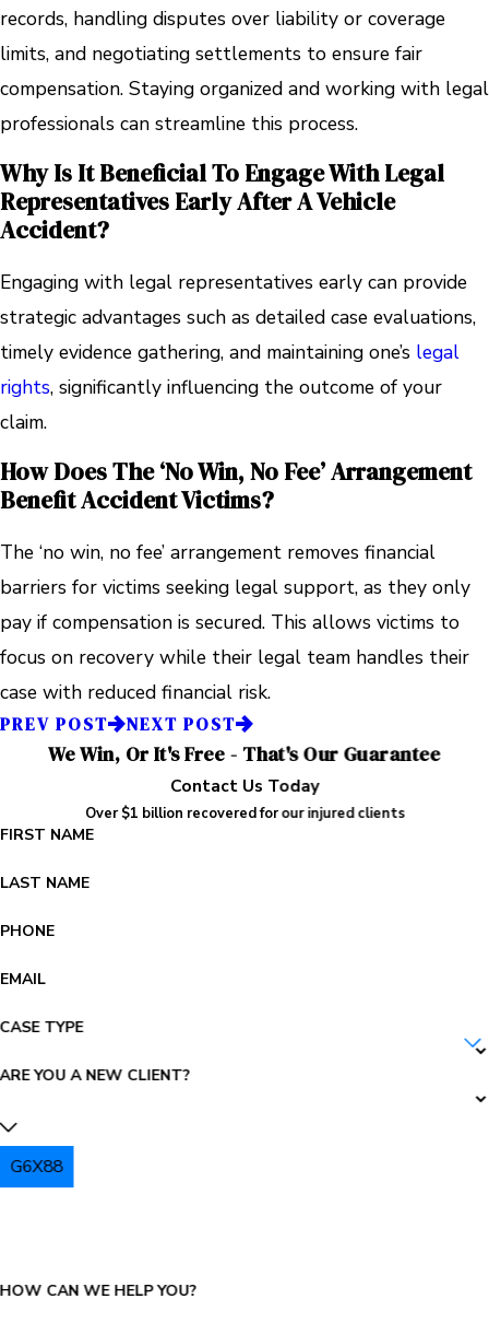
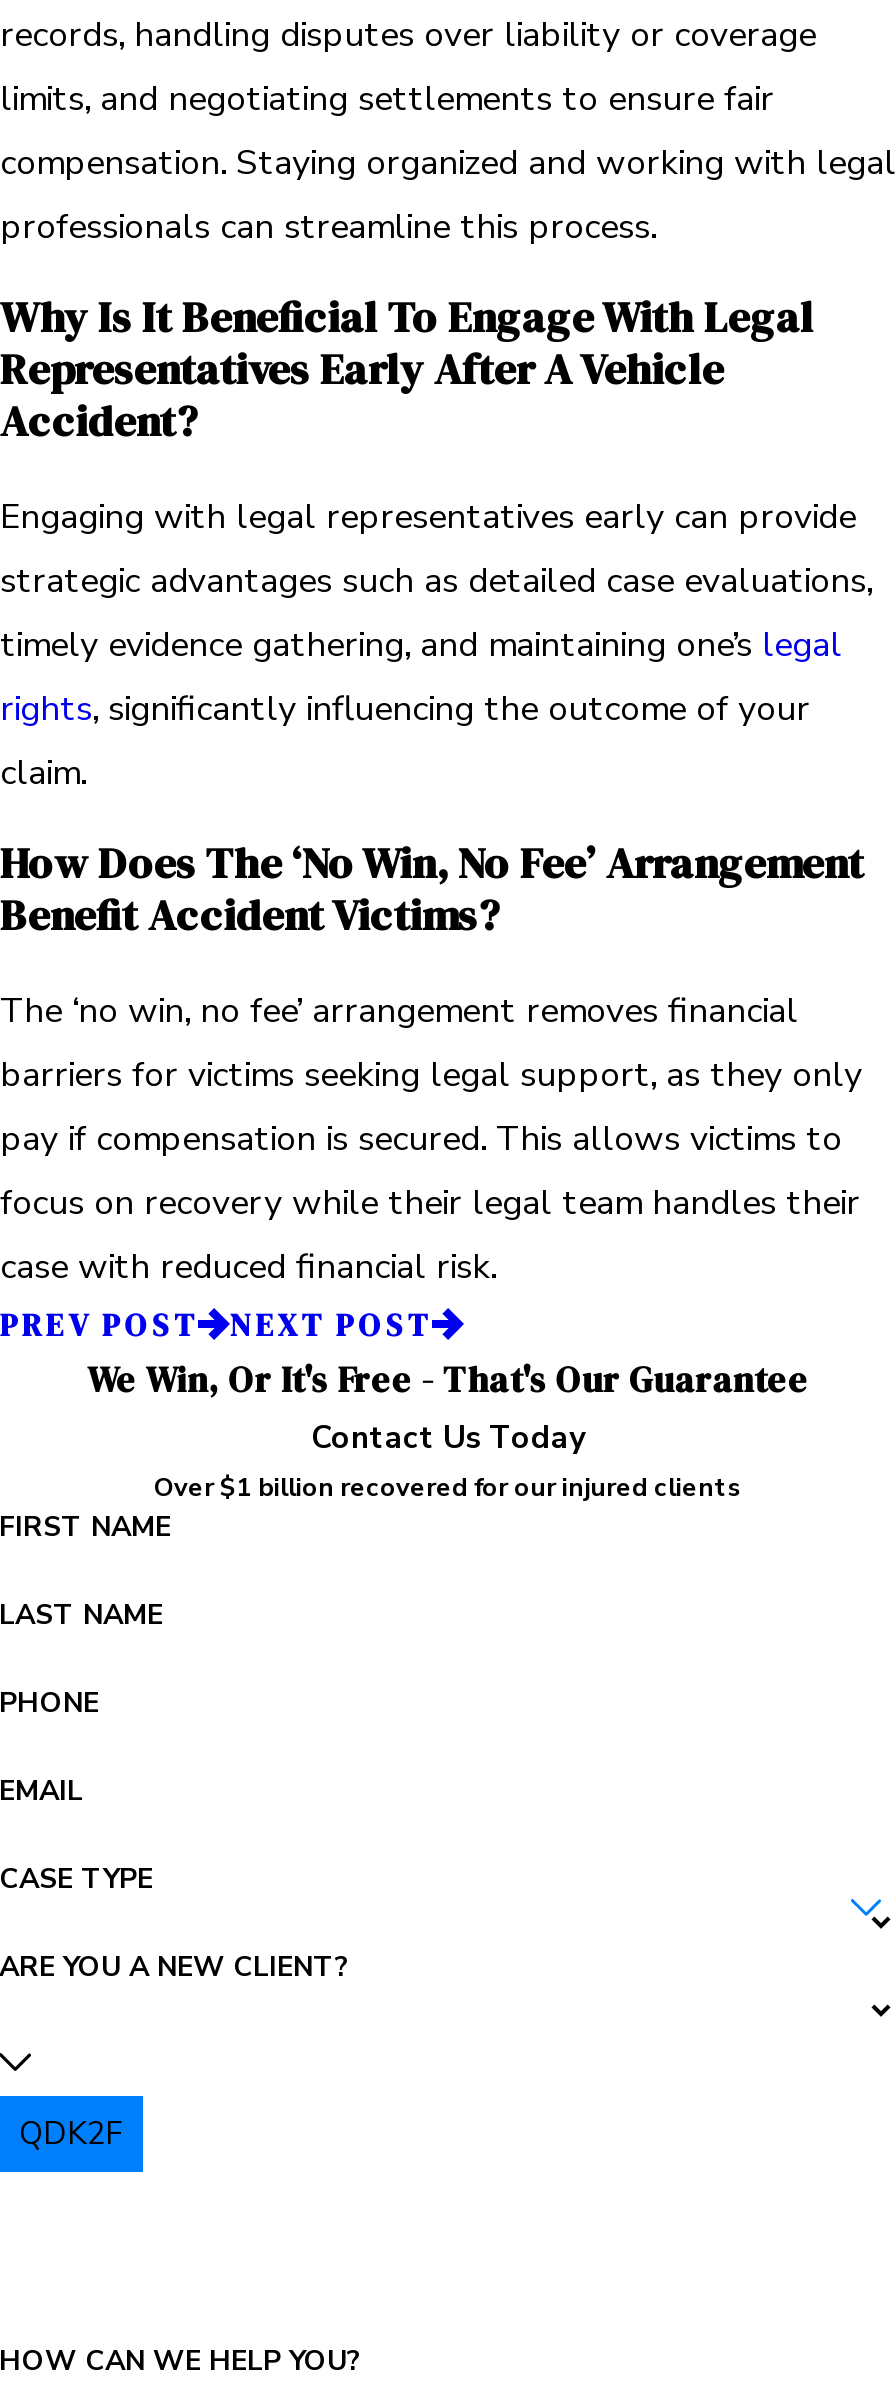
- G6X88
+ QDK2F
